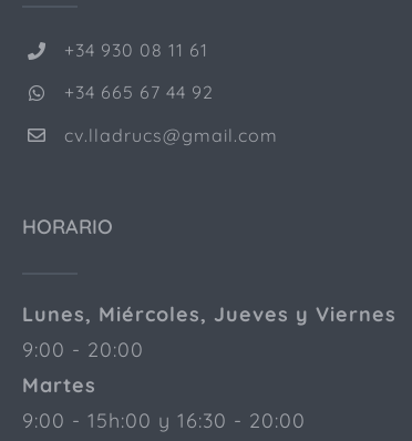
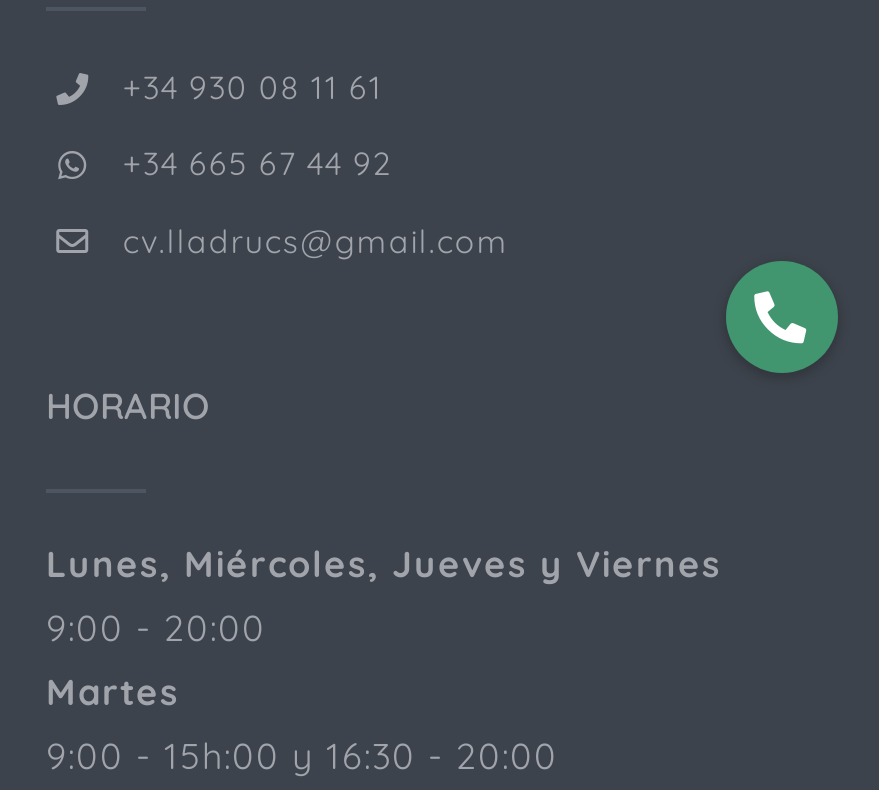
+ [image]
